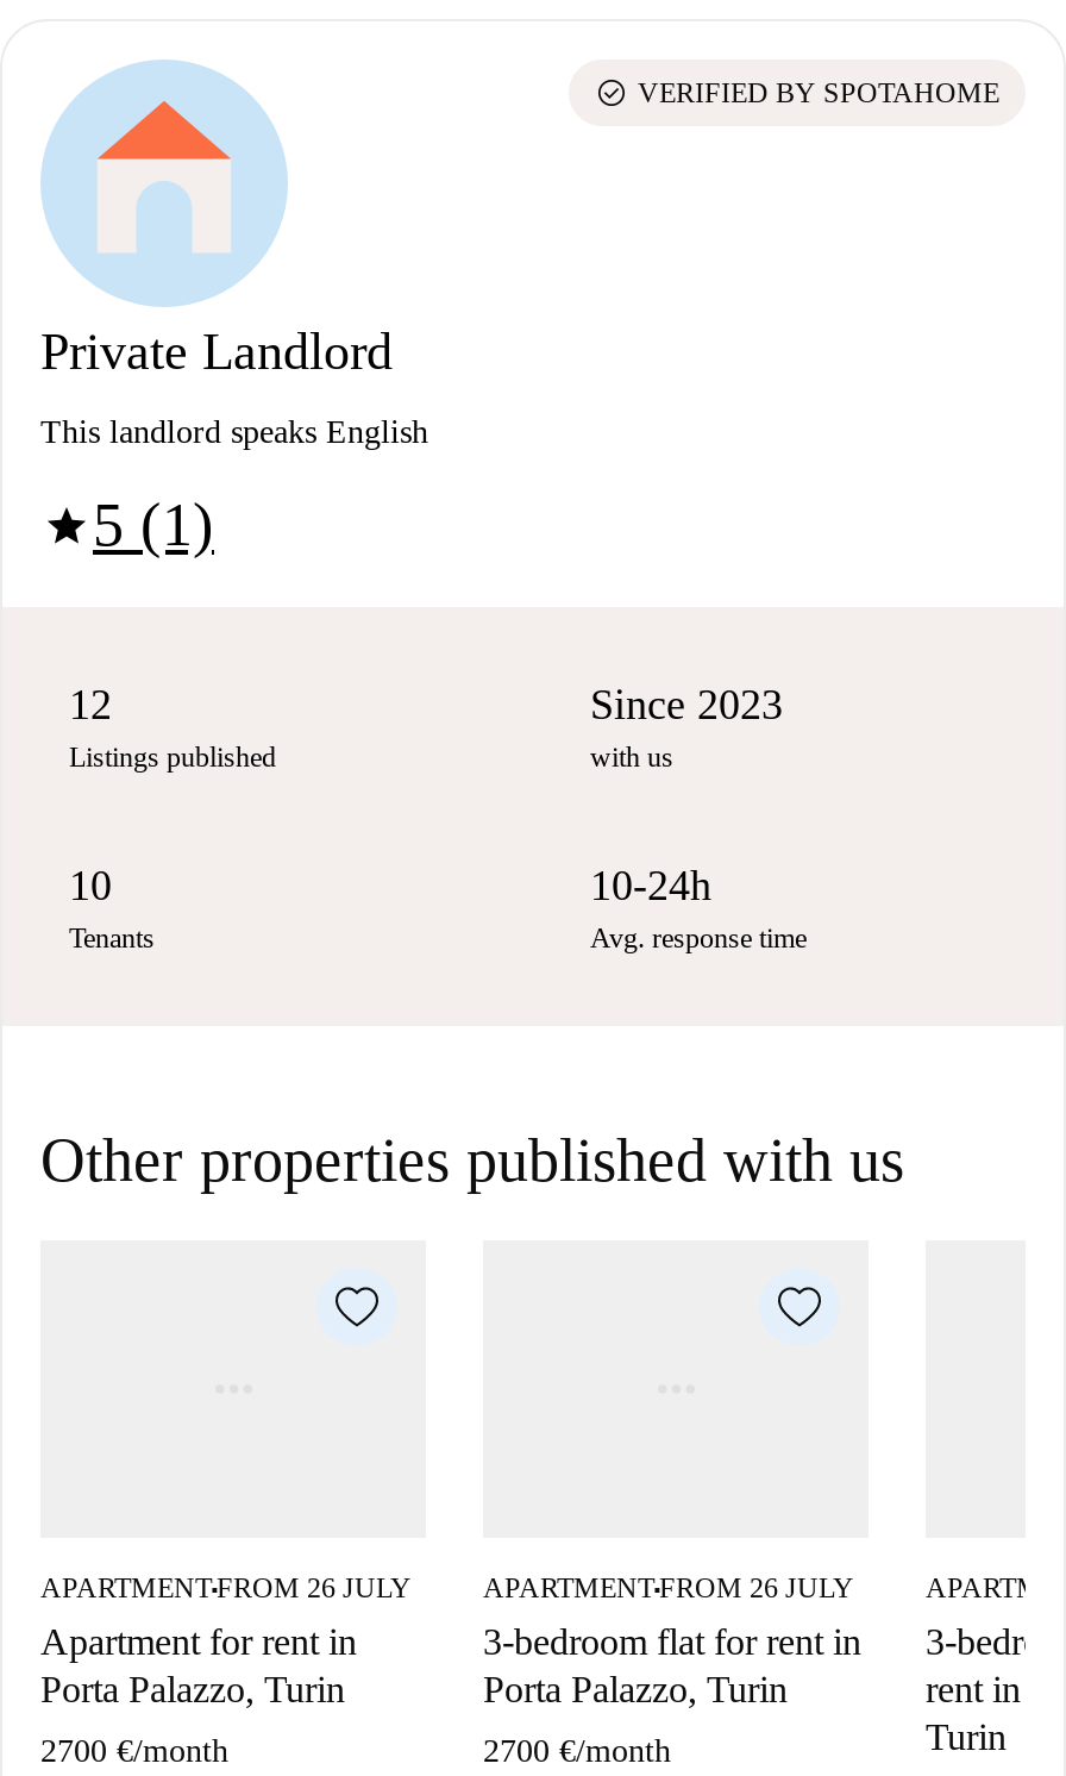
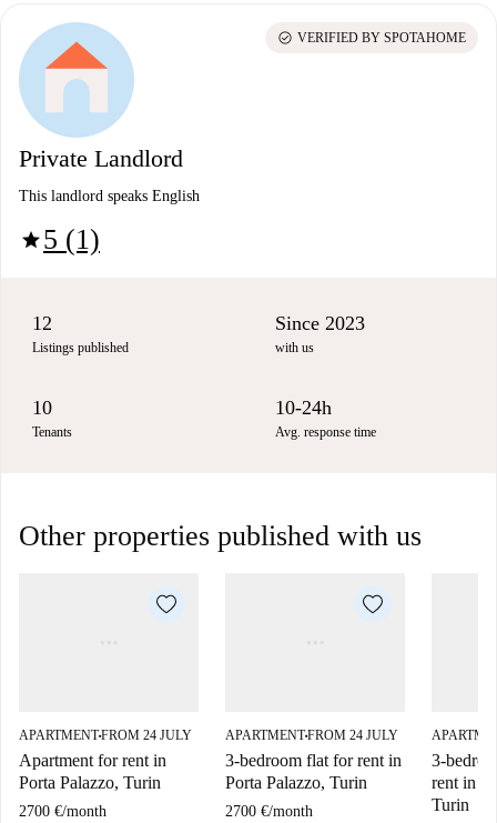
- APARTMENT FROM 26 JULY
+ APARTMENT FROM 24 JULY

- APARTMENT FROM 26 JULY
+ APARTMENT FROM 24 JULY
